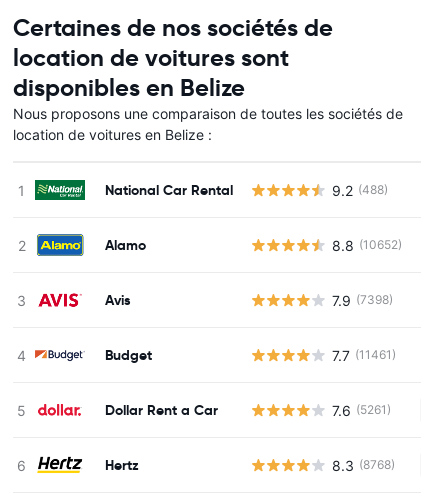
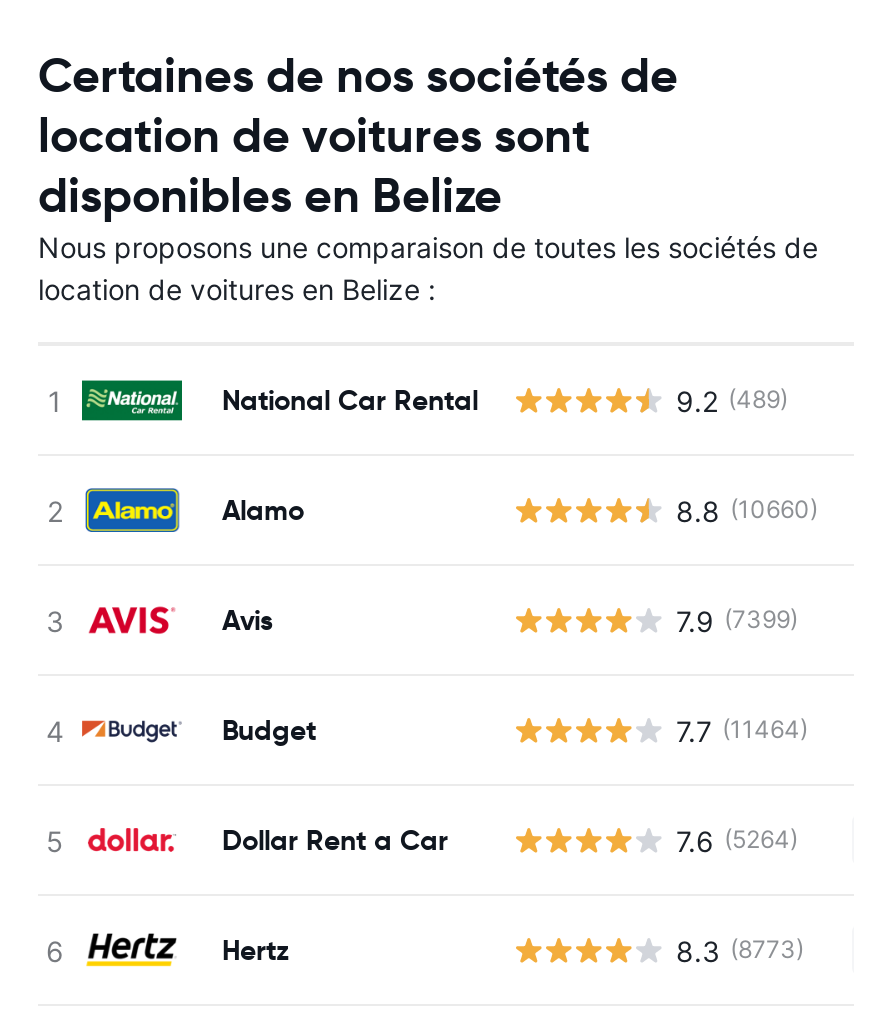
- 9.2 (488)
+ 9.2 (489)

- 8.8 (10652)
+ 8.8 (10660)

- 7.9 (7398)
+ 7.9 (7399)

- 7.7 (11461)
+ 7.7 (11464)

- 7.6 (5261)
+ 7.6 (5264)

- 8.3 (8768)
+ 8.3 (8773)
